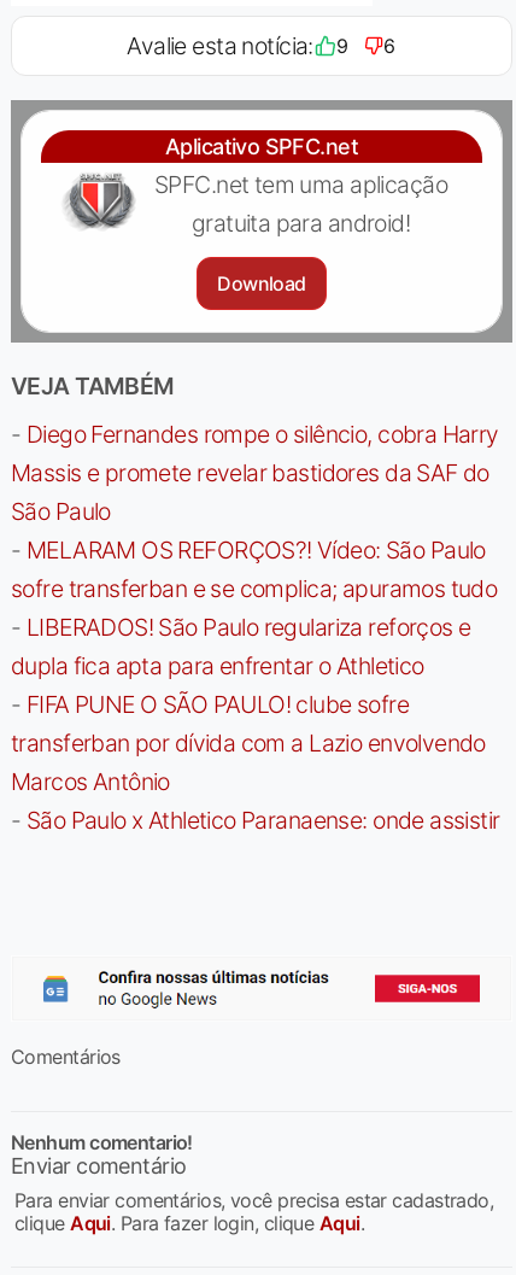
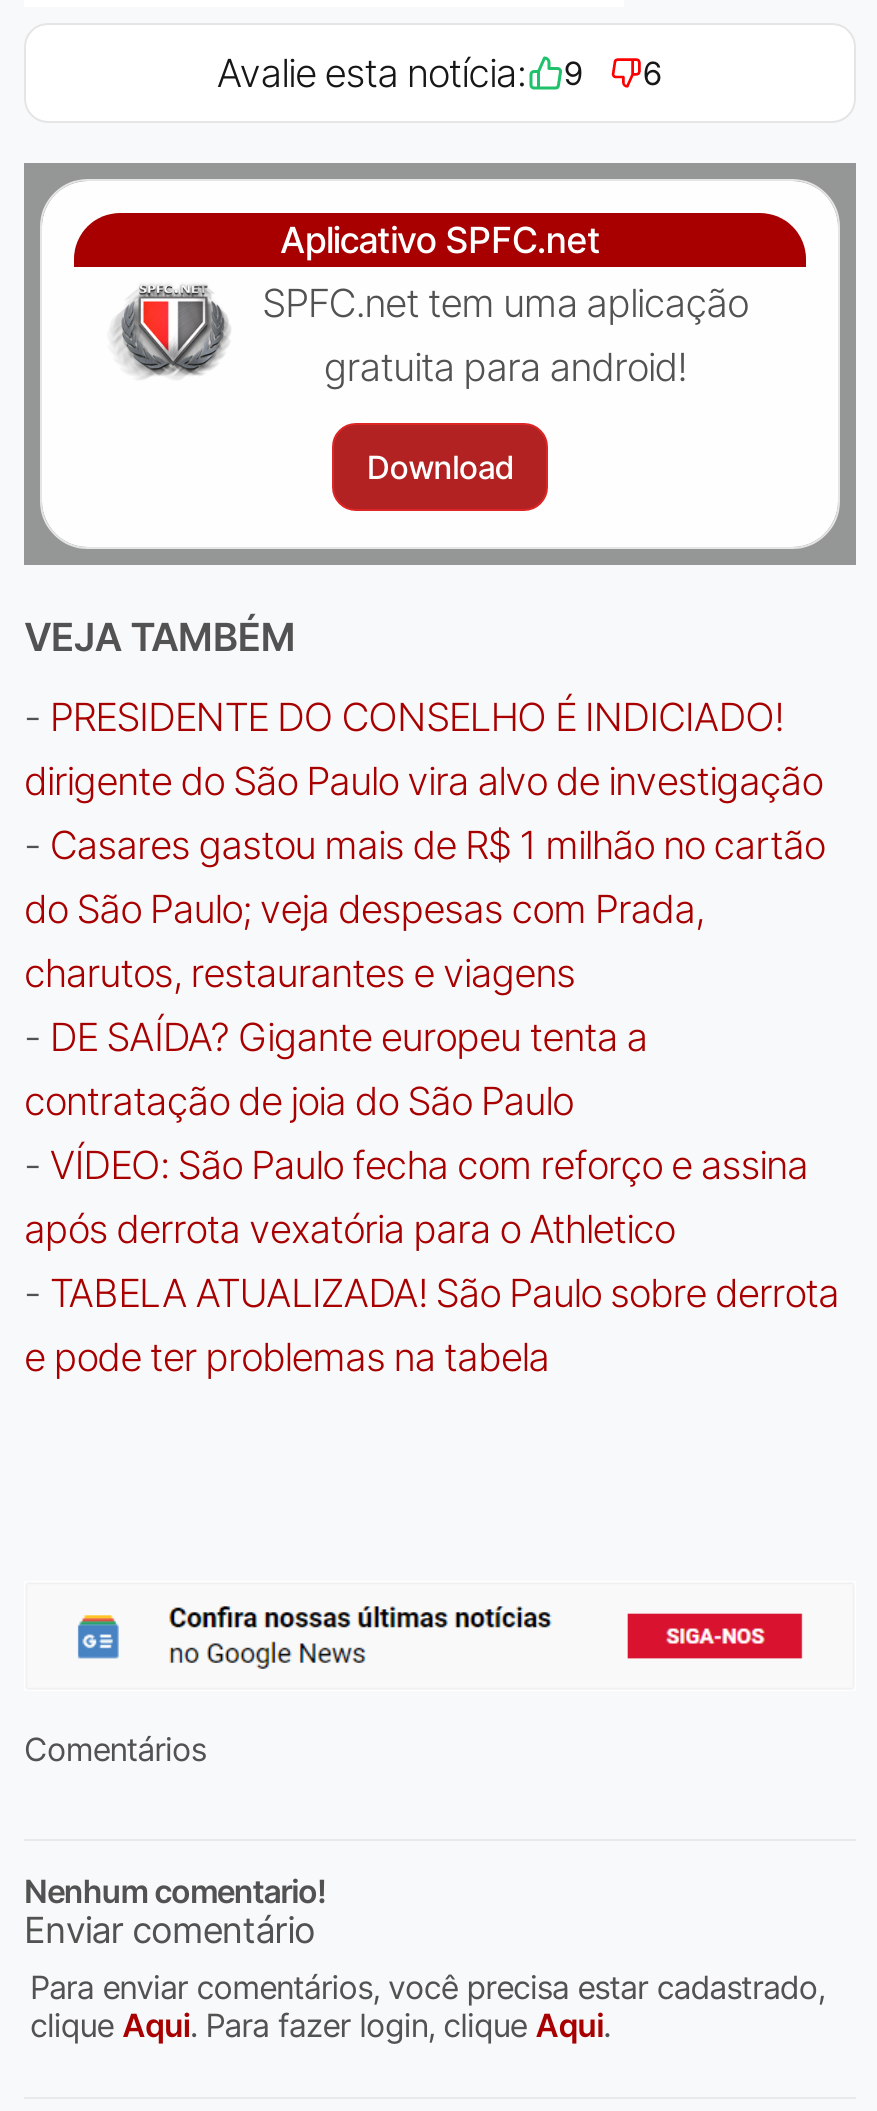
- - Diego Fernandes rompe o silêncio, cobra Harry
- Massis e promete revelar bastidores da SAF do
- São Paulo
- - MELARAM OS REFORÇOS?! Vídeo: São Paulo
- sofre transferban e se complica; apuramos tudo
- - LIBERADOS! São Paulo regulariza reforços e
- dupla fica apta para enfrentar o Athletico
- - FIFA PUNE O SÃO PAULO! clube sofre
- transferban por dívida com a Lazio envolvendo
- Marcos Antônio
- - São Paulo x Athletico Paranaense: onde assistir
+ - PRESIDENTE DO CONSELHO É INDICIADO!
+ dirigente do São Paulo vira alvo de investigação
+ - Casares gastou mais de R$ 1 milhão no cartão
+ do São Paulo; veja despesas com Prada,
+ charutos, restaurantes e viagens
+ - DE SAÍDA? Gigante europeu tenta a
+ contratação de joia do São Paulo
+ - VÍDEO: São Paulo fecha com reforço e assina
+ após derrota vexatória para o Athletico
+ - TABELA ATUALIZADA! São Paulo sobre derrota
+ e pode ter problemas na tabela
